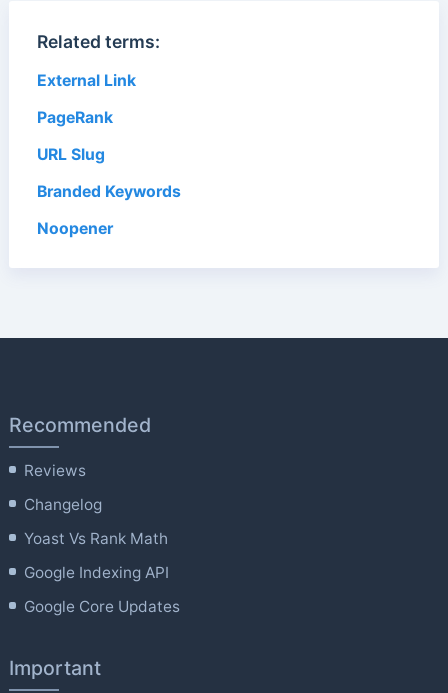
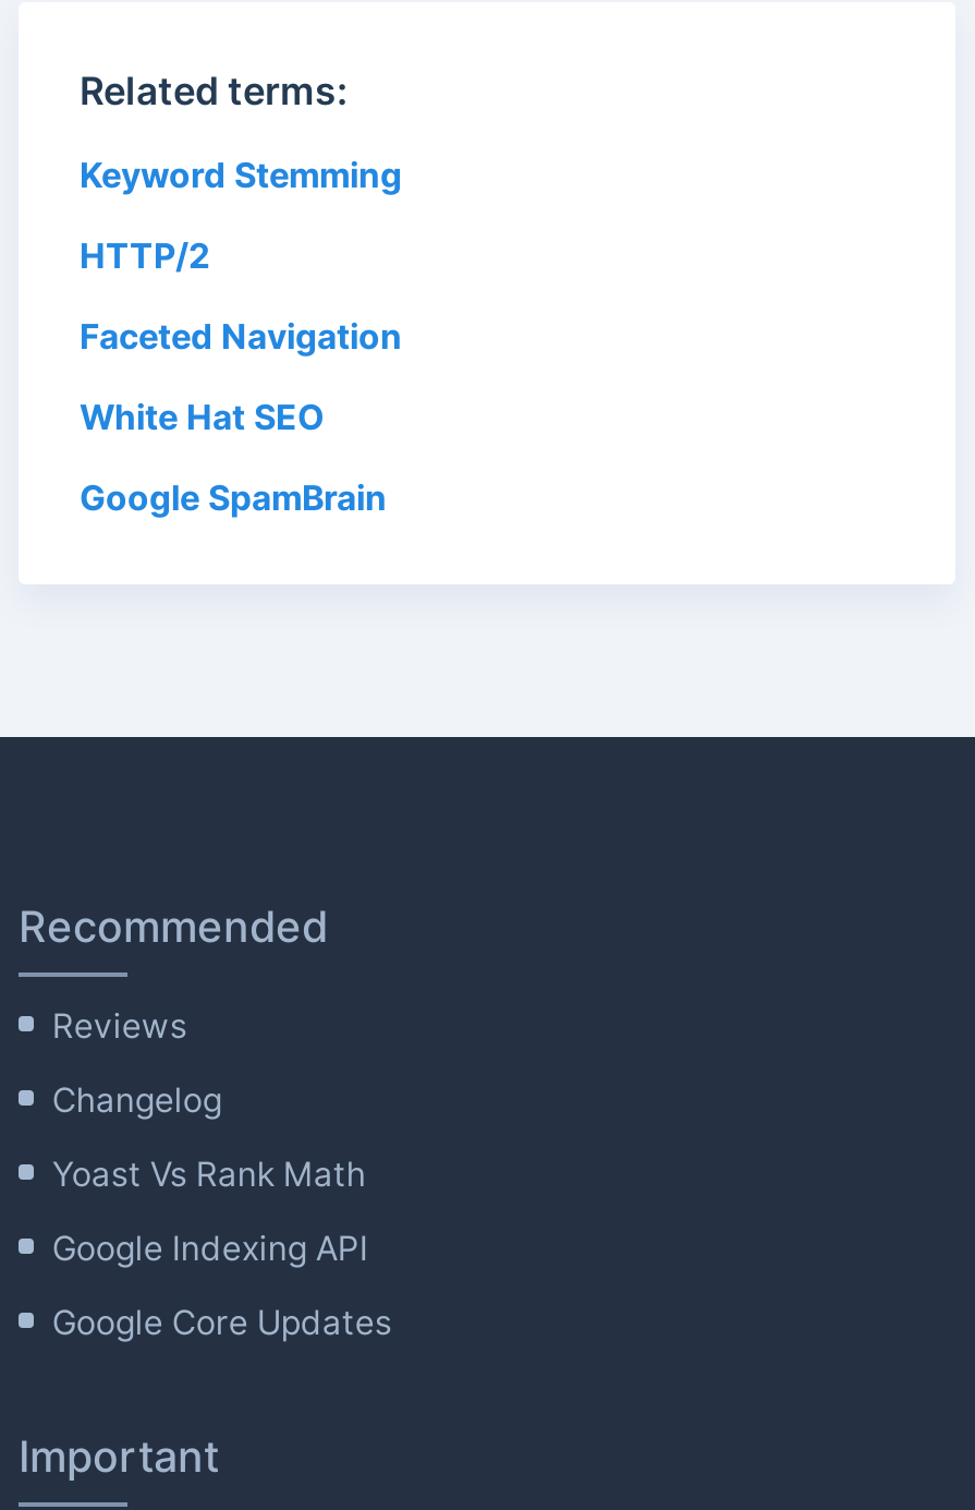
- External Link
+ Keyword Stemming

- PageRank
+ HTTP/2

- URL Slug
+ Faceted Navigation

- Branded Keywords
+ White Hat SEO

- Noopener
+ Google SpamBrain
